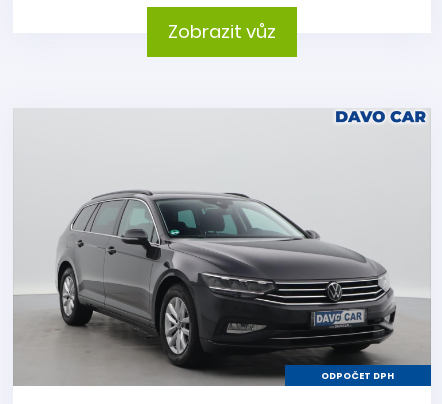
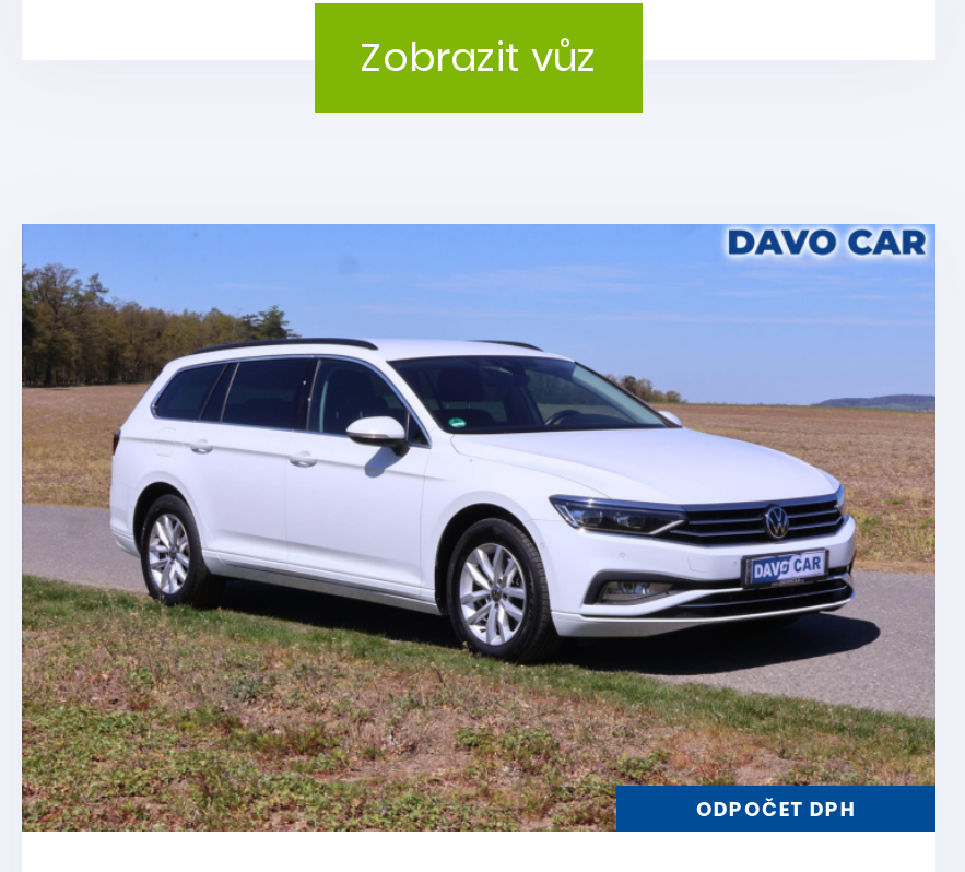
- [image]
+ [image]
